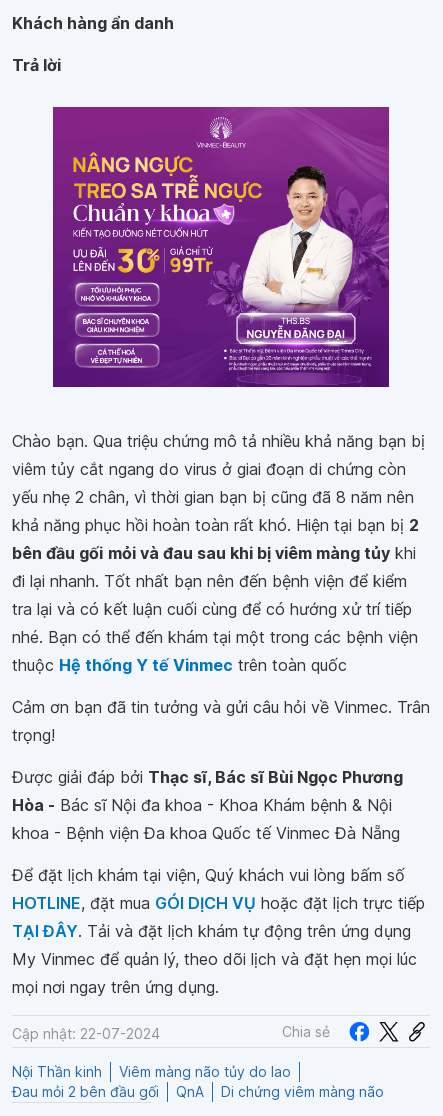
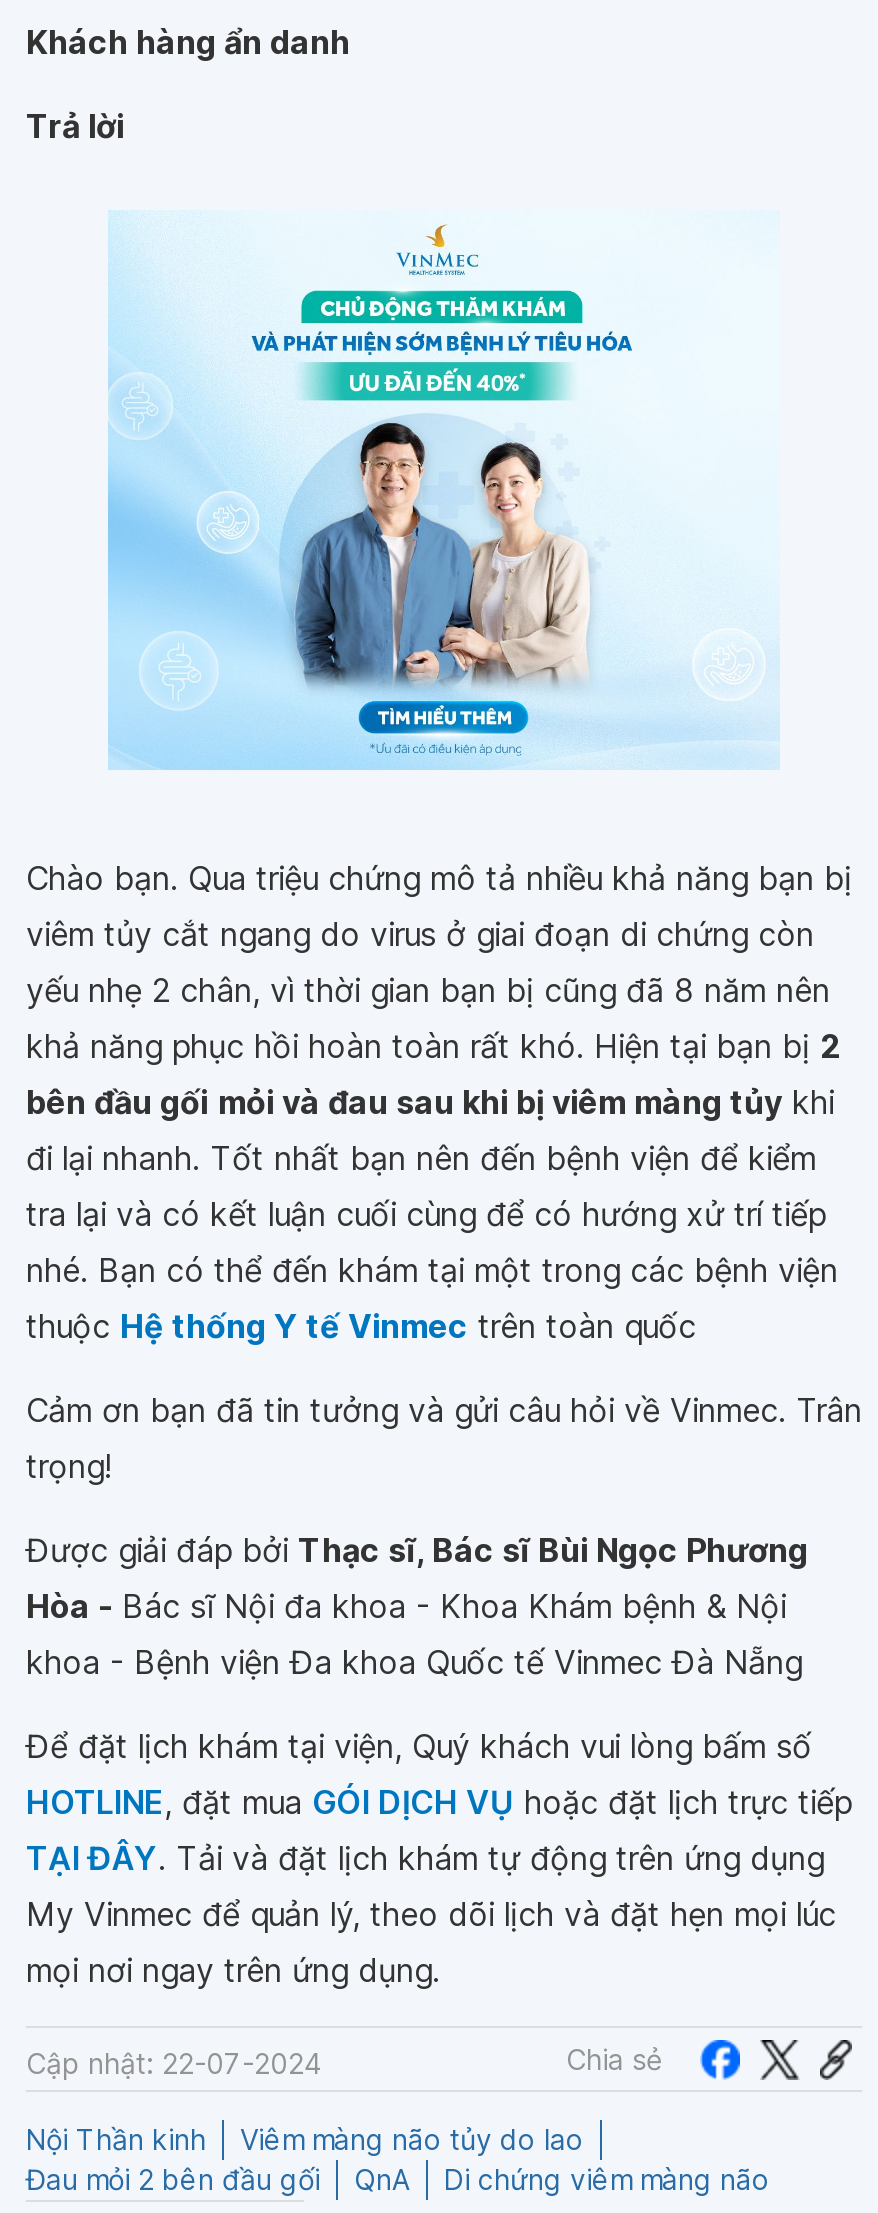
- [image]
+ [image]
